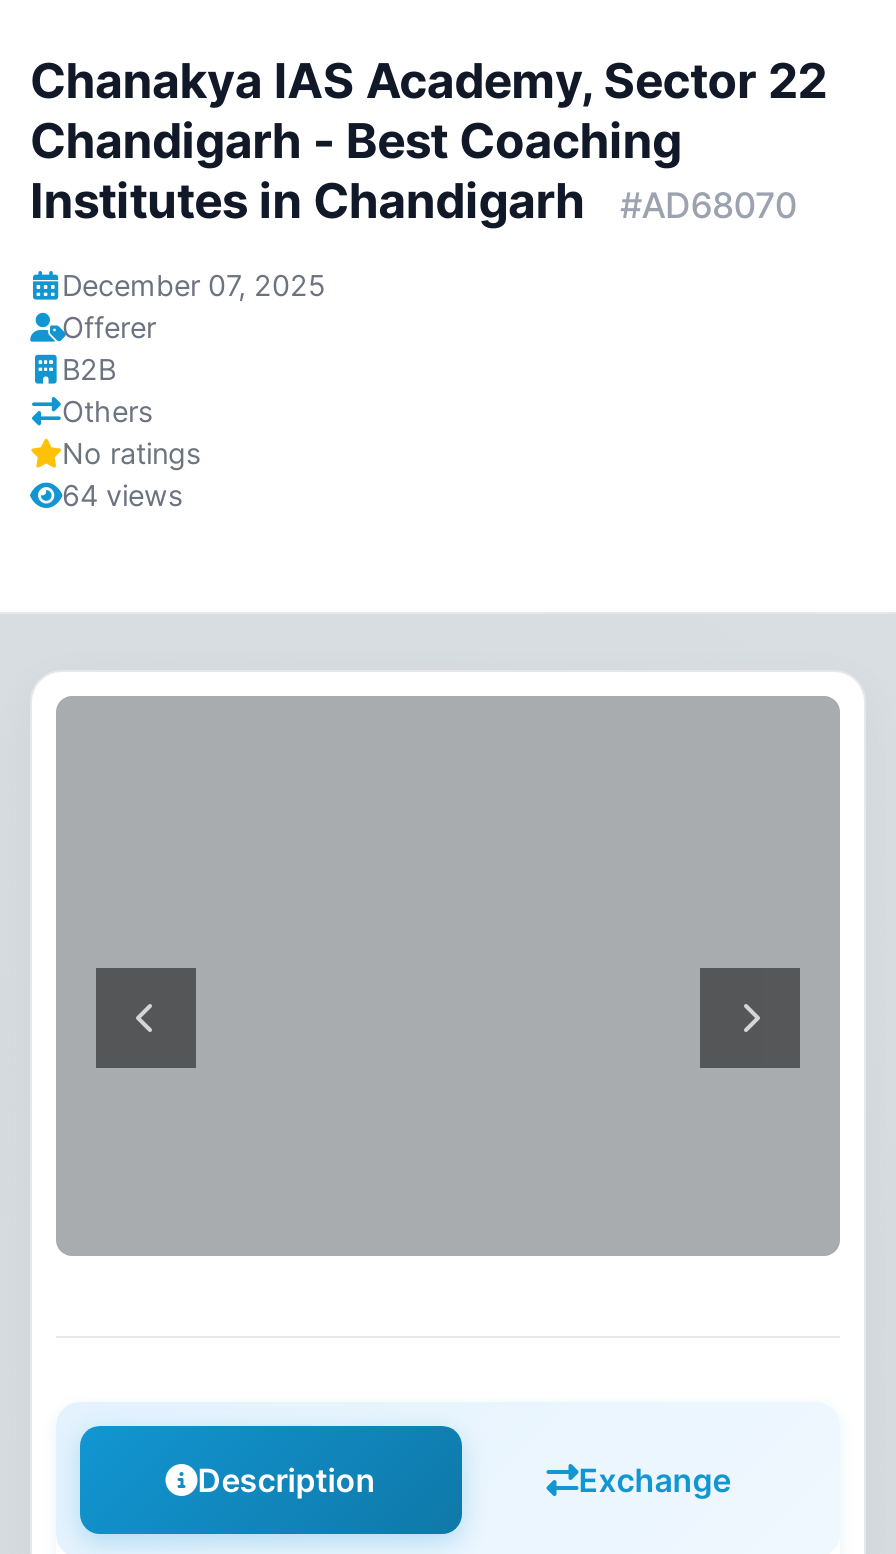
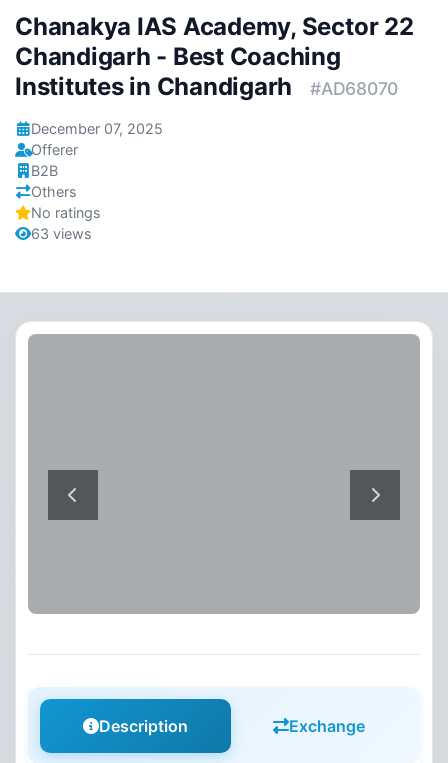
- 64 views
+ 63 views
